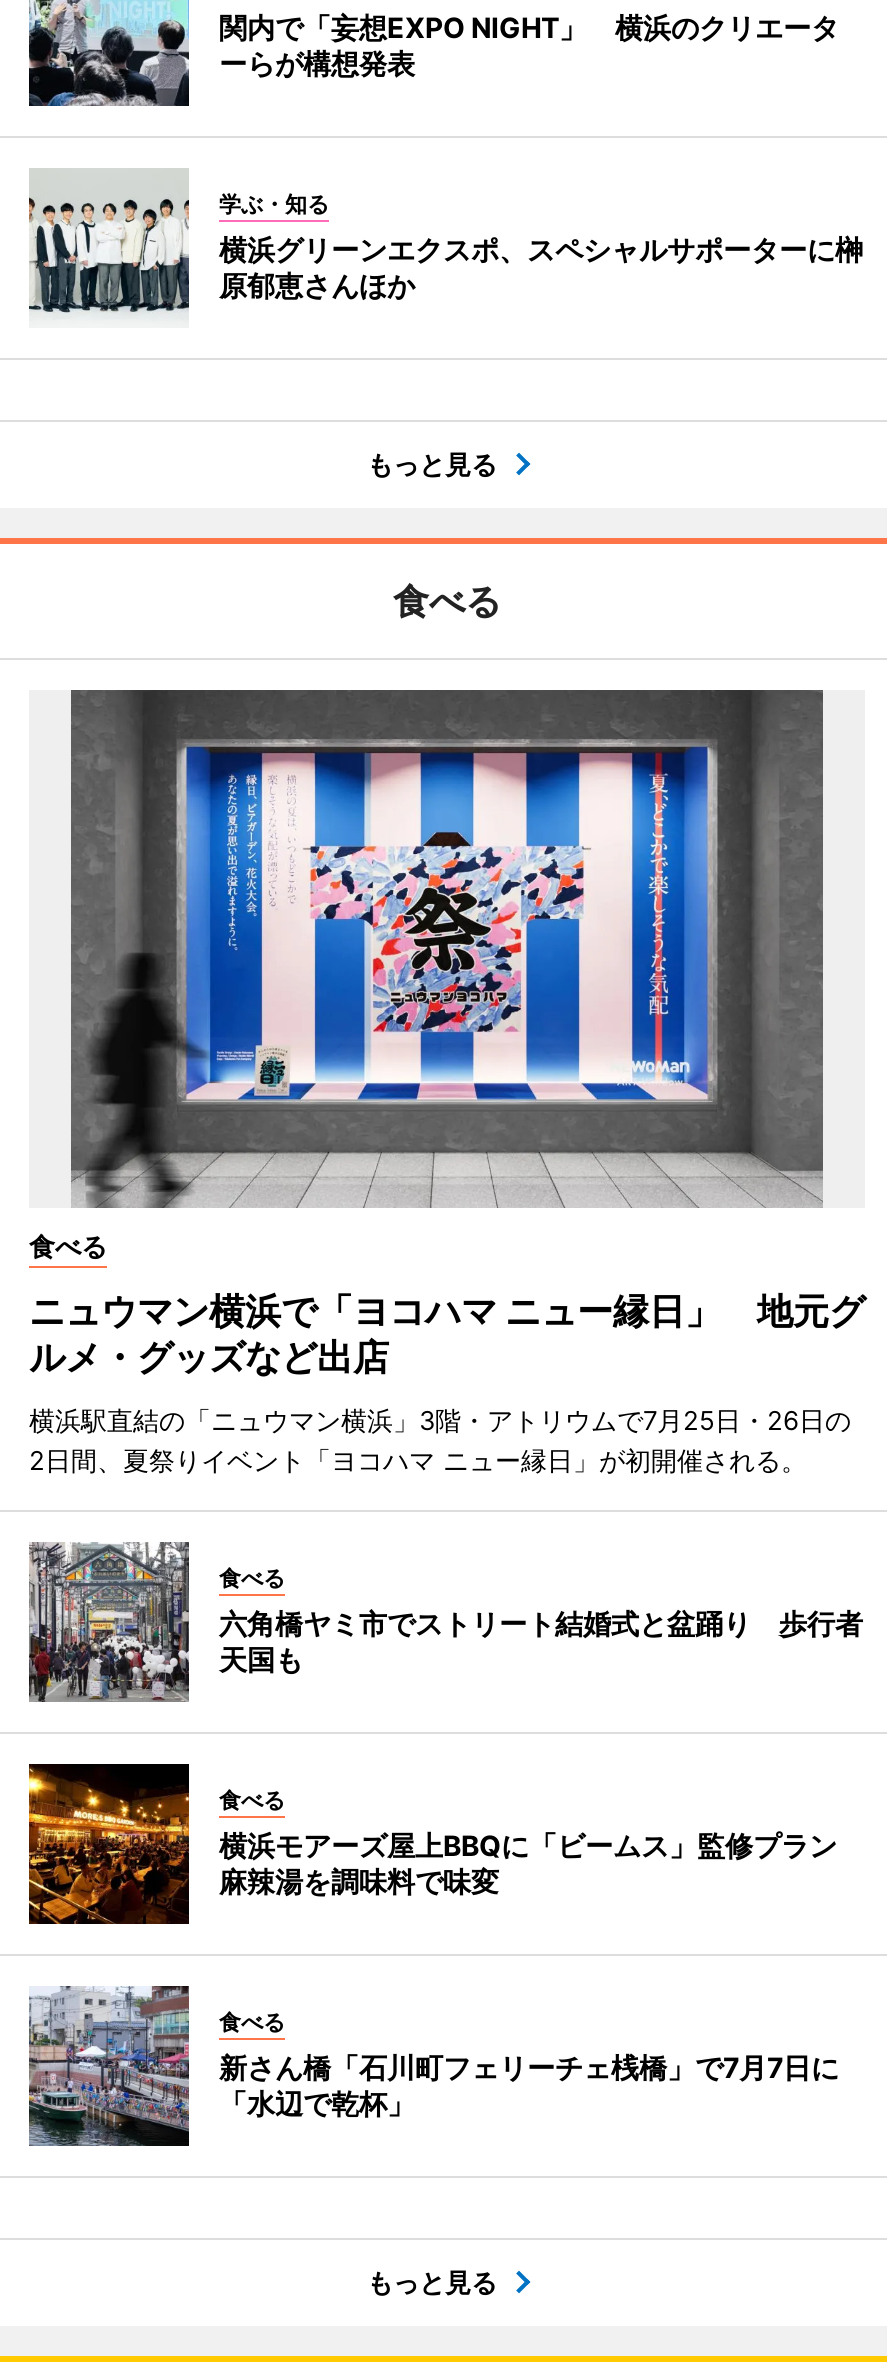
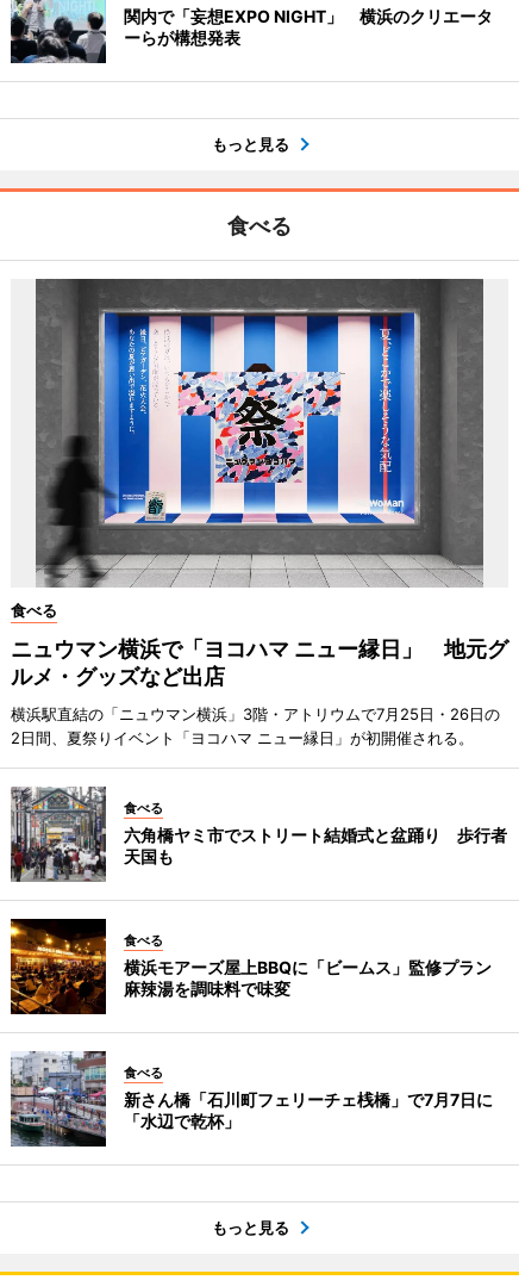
- [image]
- 学ぶ・知る
- 横浜グリーンエクスポ、スペシャルサポーターに榊
- 原郁恵さんほか
